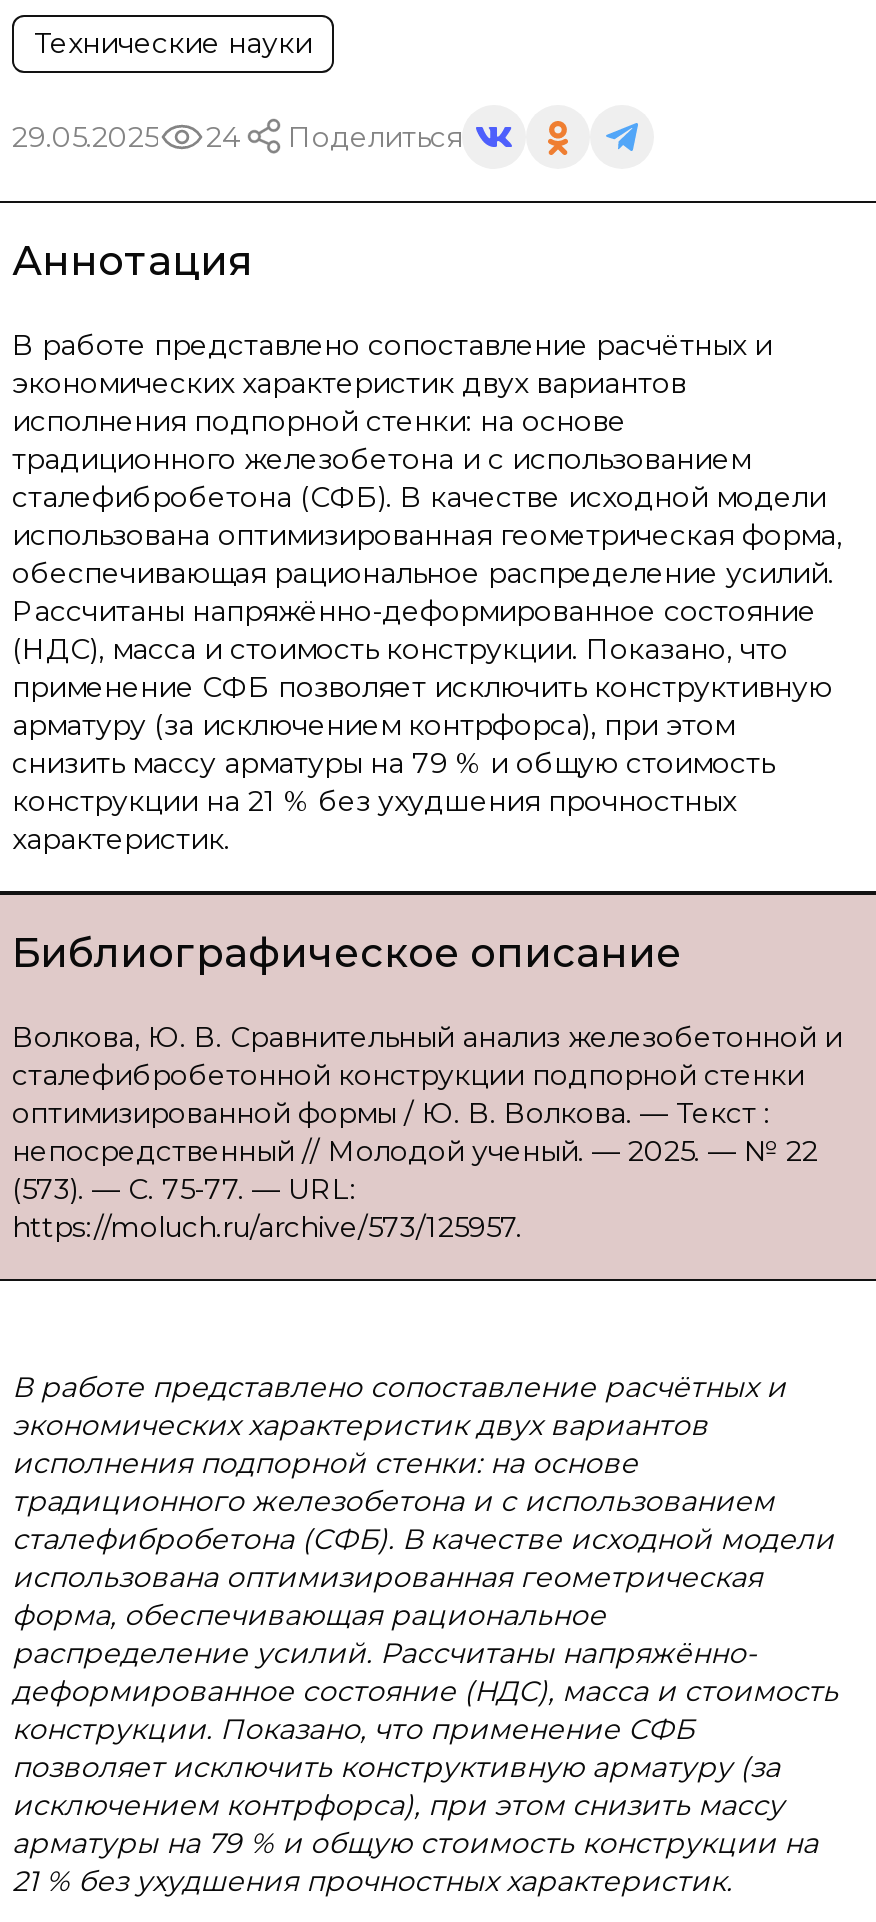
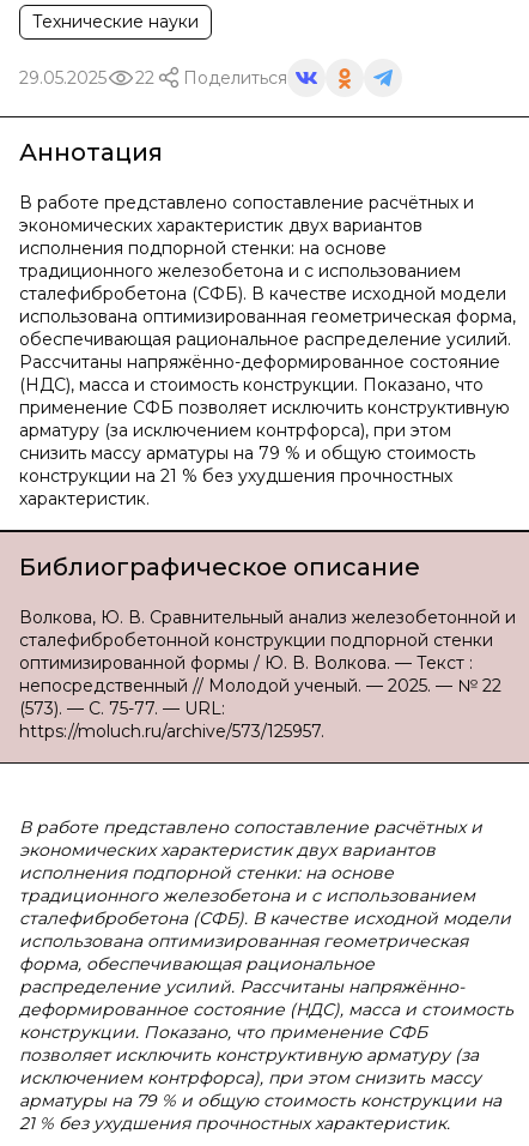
- 29.05.2025 24 Поделиться
+ 29.05.2025 22 Поделиться
